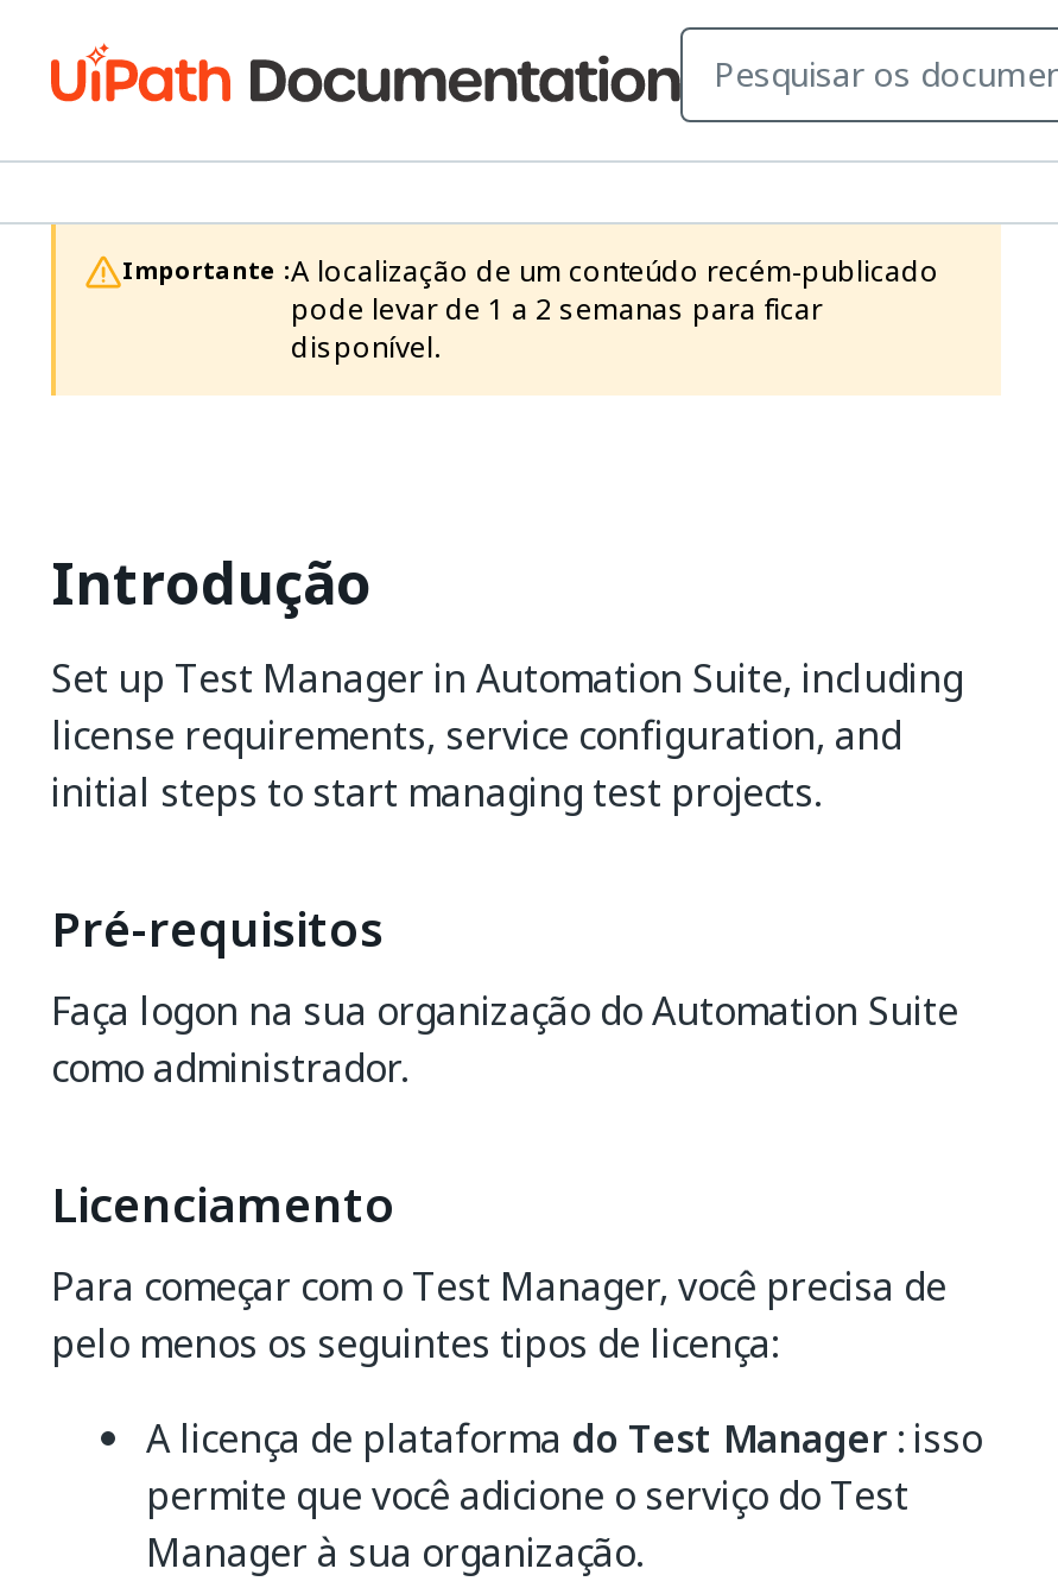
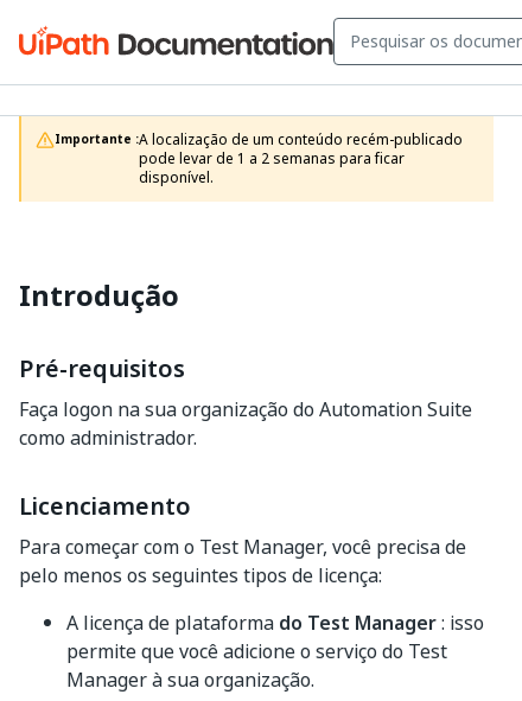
- Set up Test Manager in Automation Suite, including
- license requirements, service configuration, and
- initial steps to start managing test projects.
